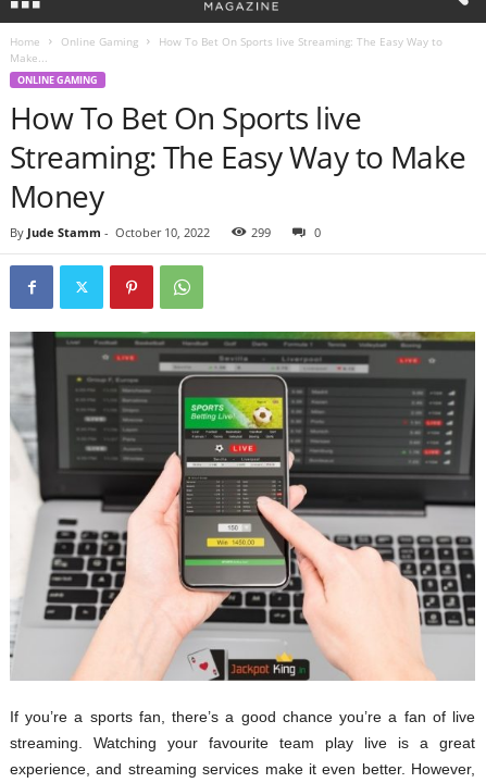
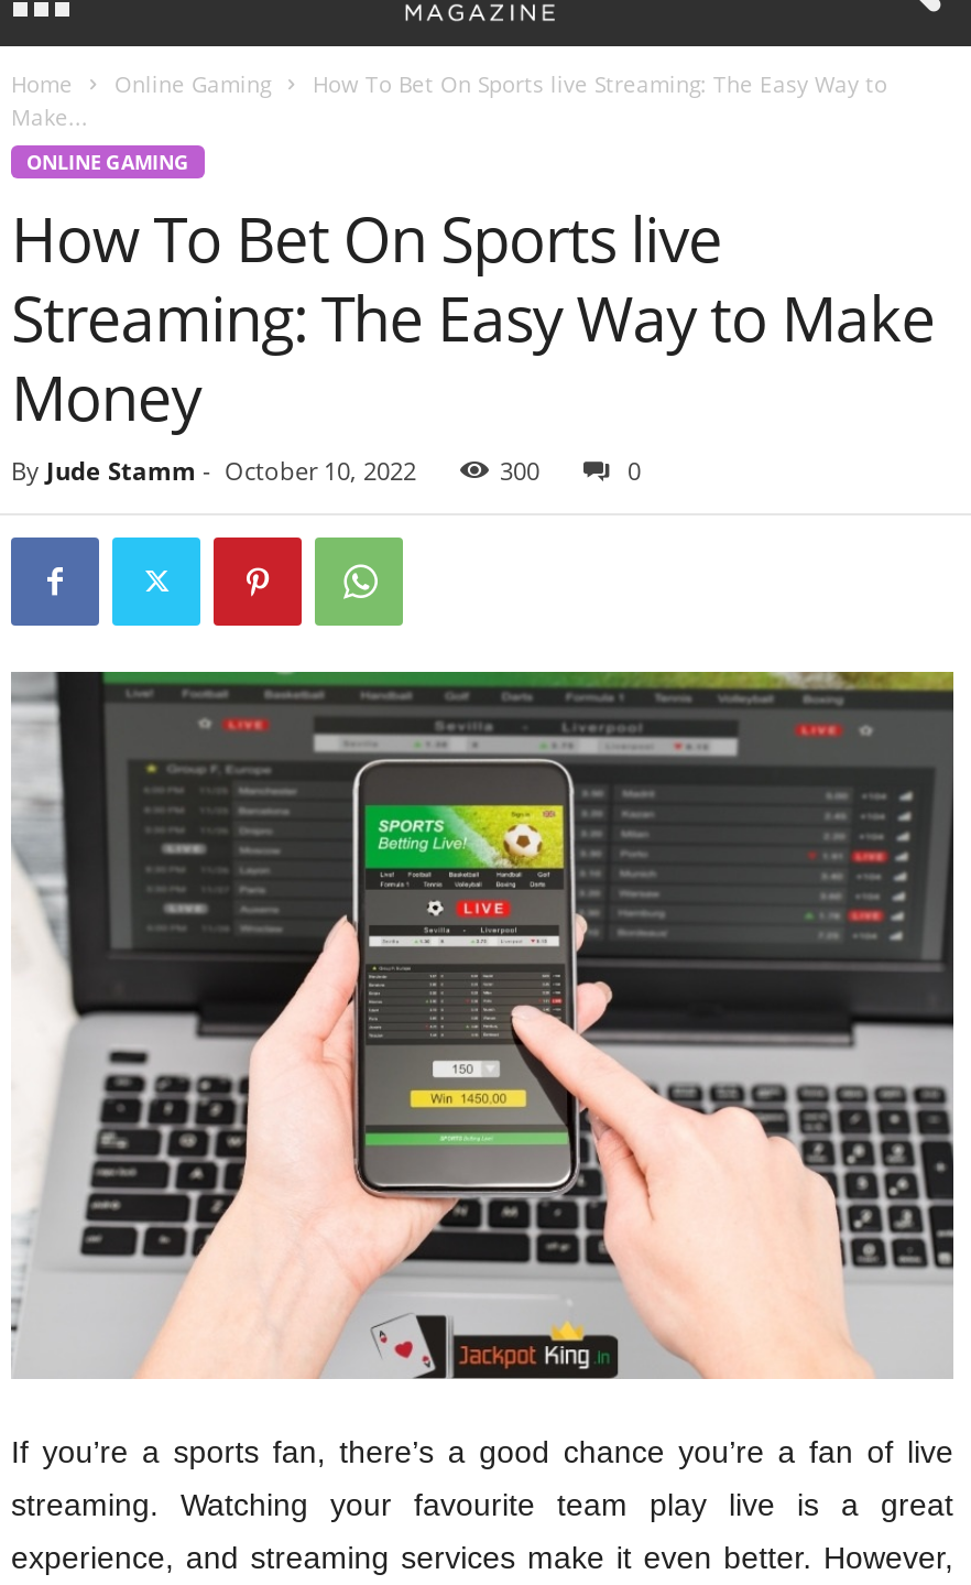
- 299
+ 300
